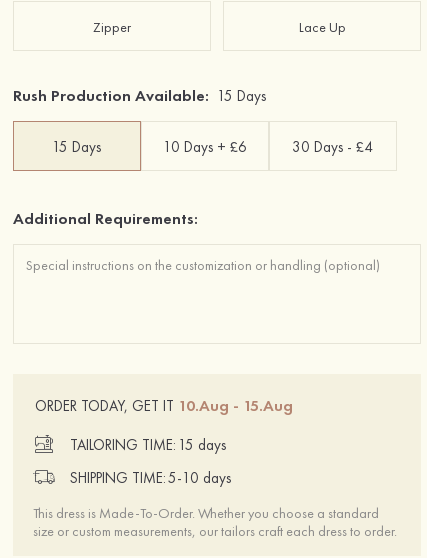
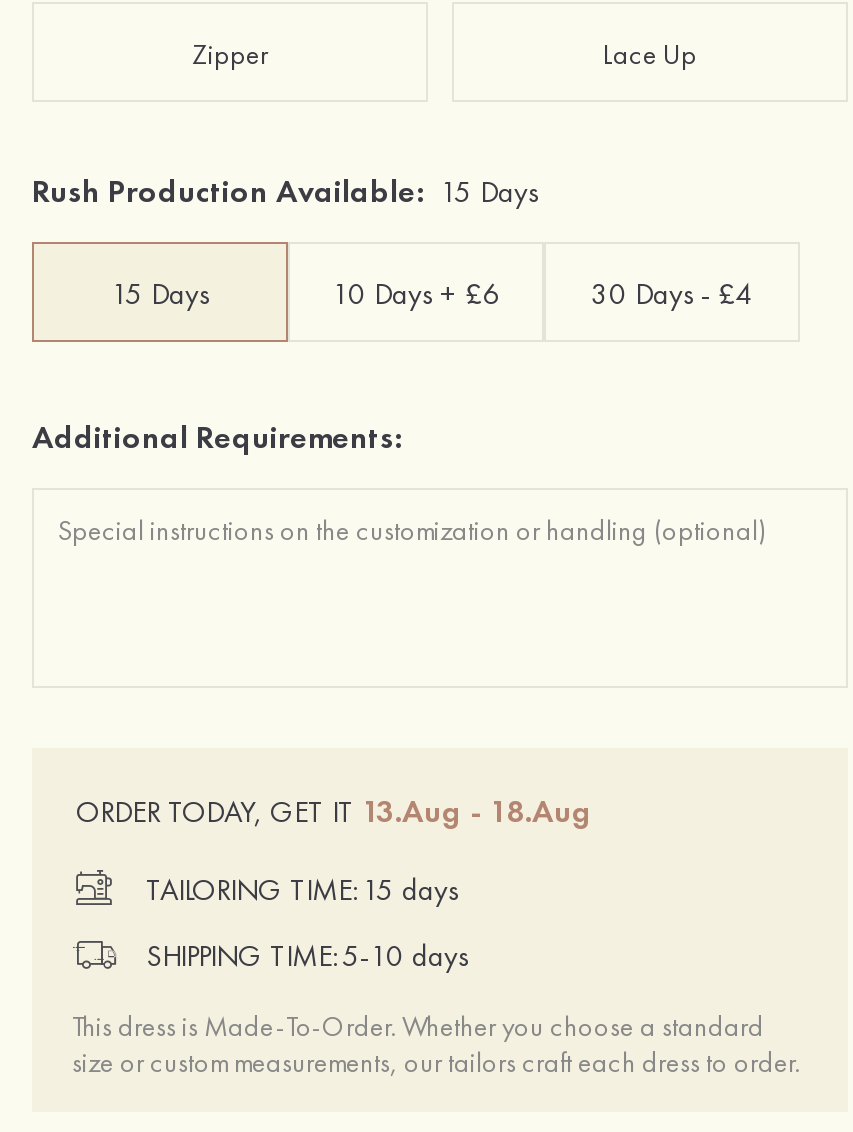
- ORDER TODAY, GET IT 10.Aug - 15.Aug
+ ORDER TODAY, GET IT 13.Aug - 18.Aug
